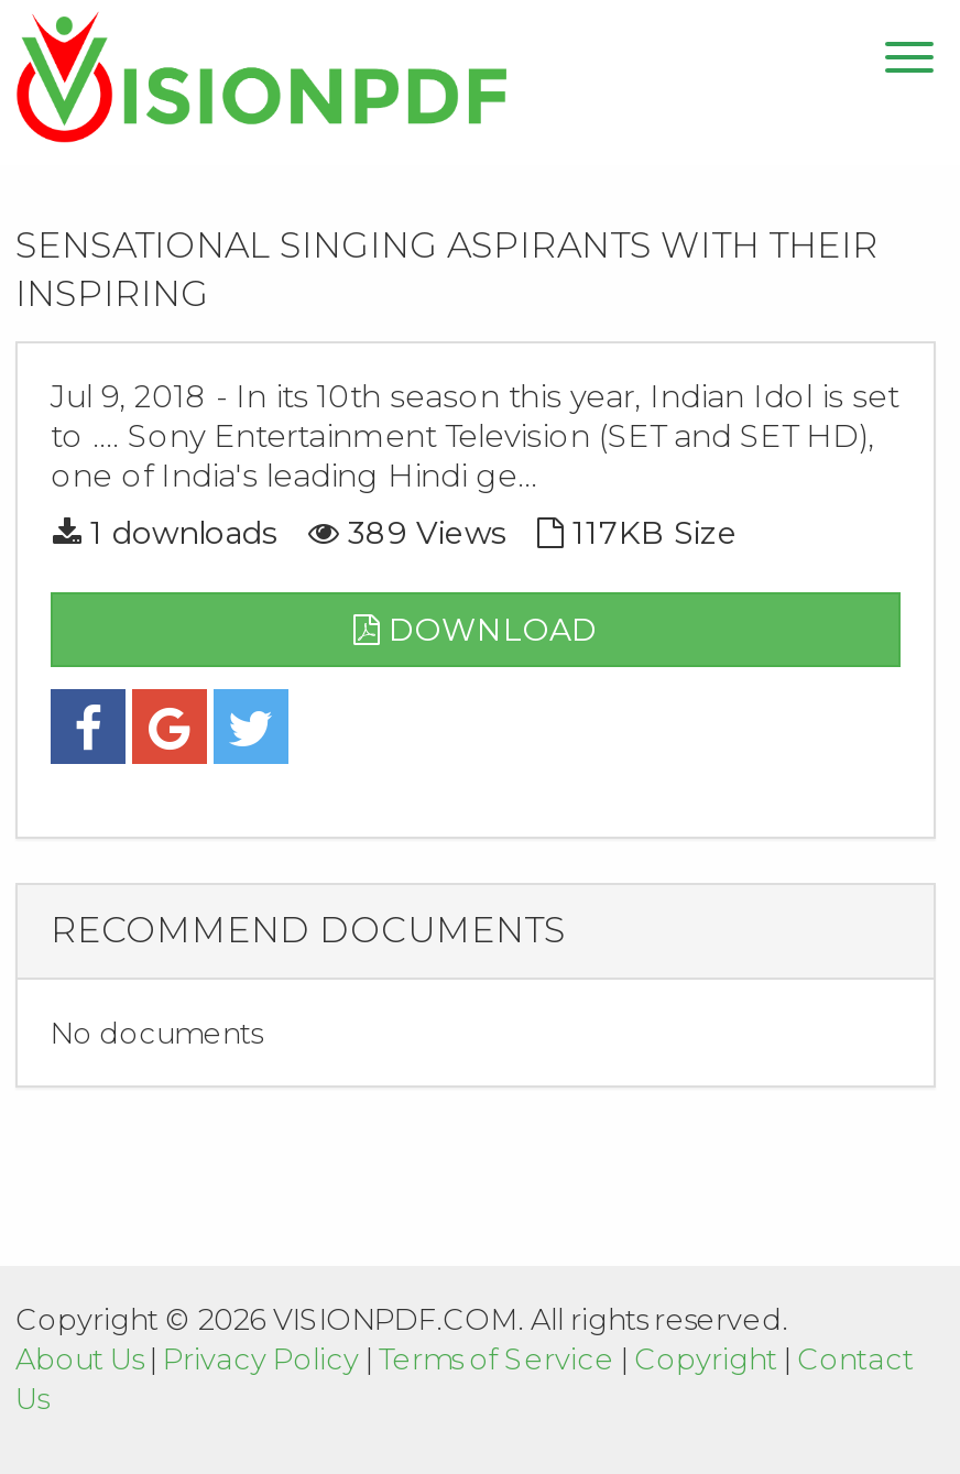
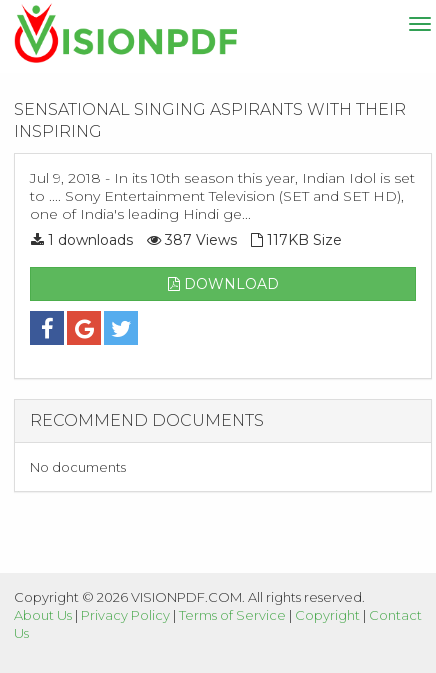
- 1 downloads 389 Views 117KB Size
+ 1 downloads 387 Views 117KB Size
